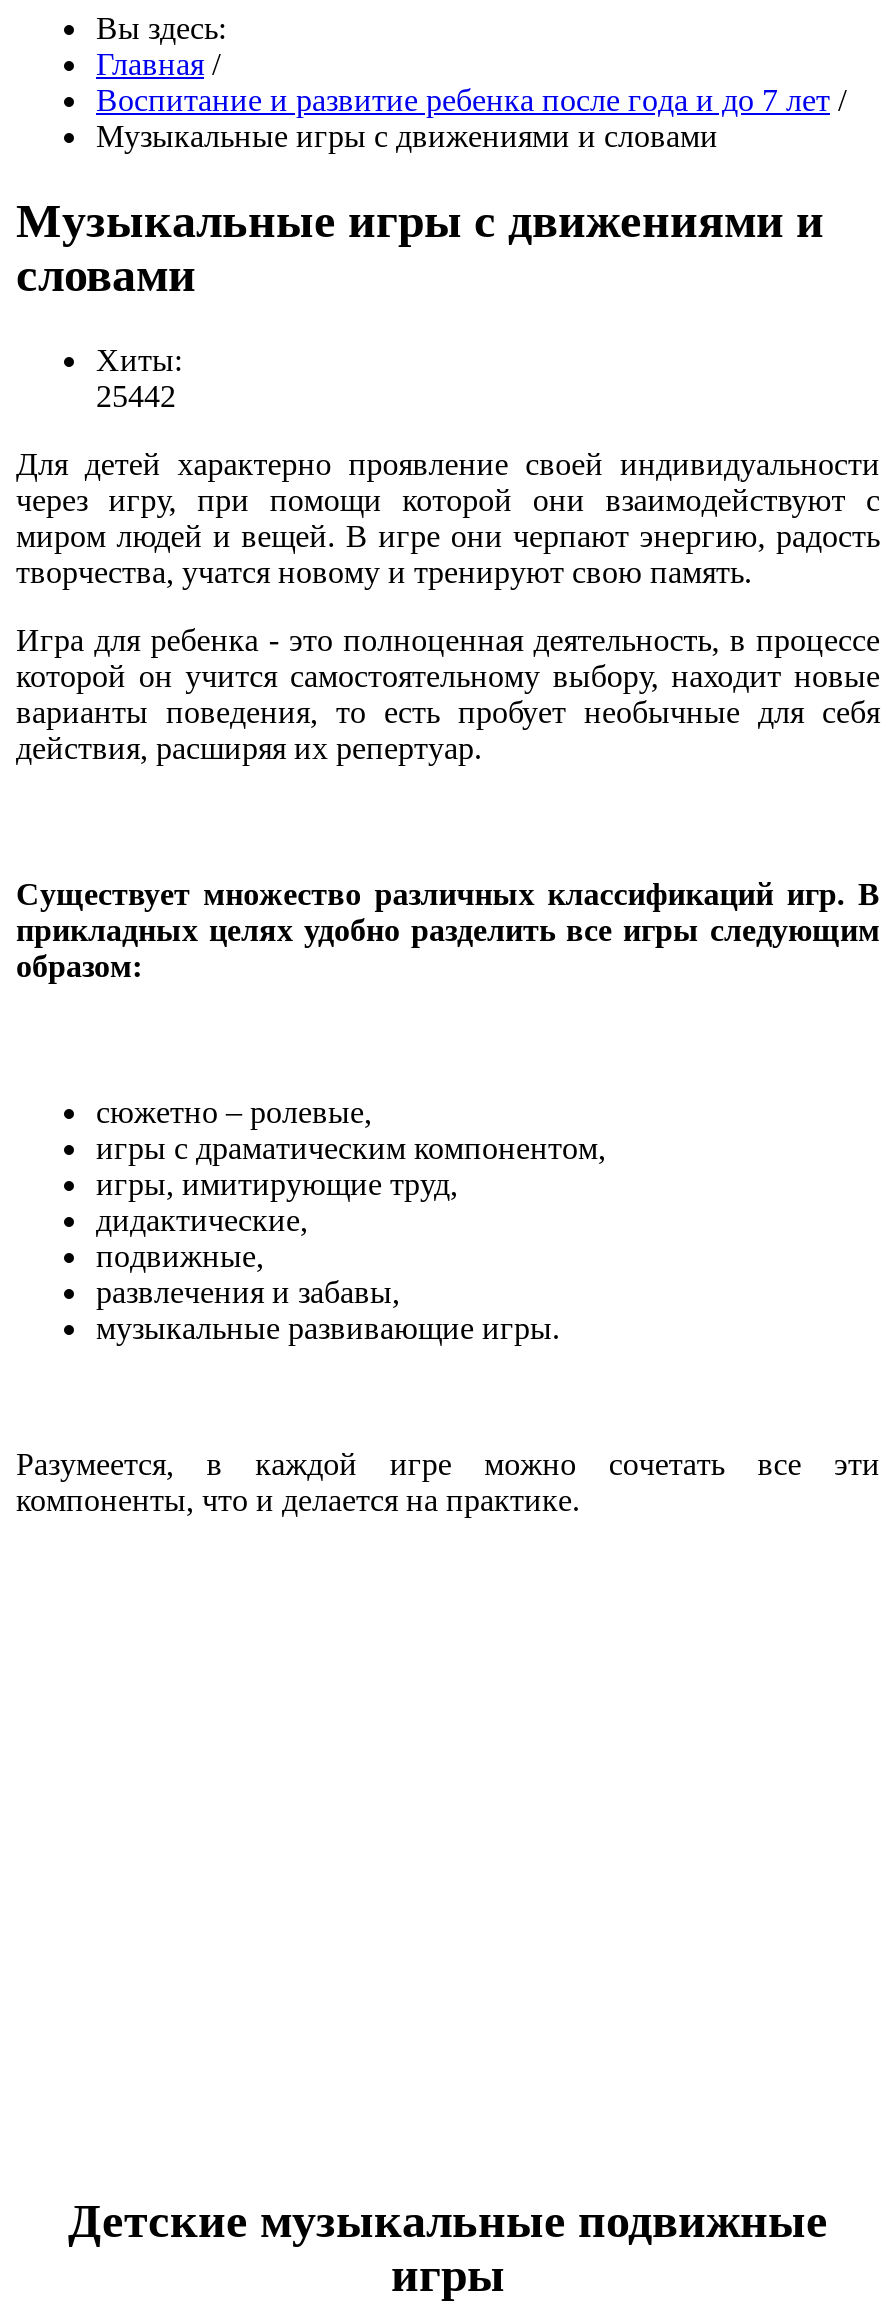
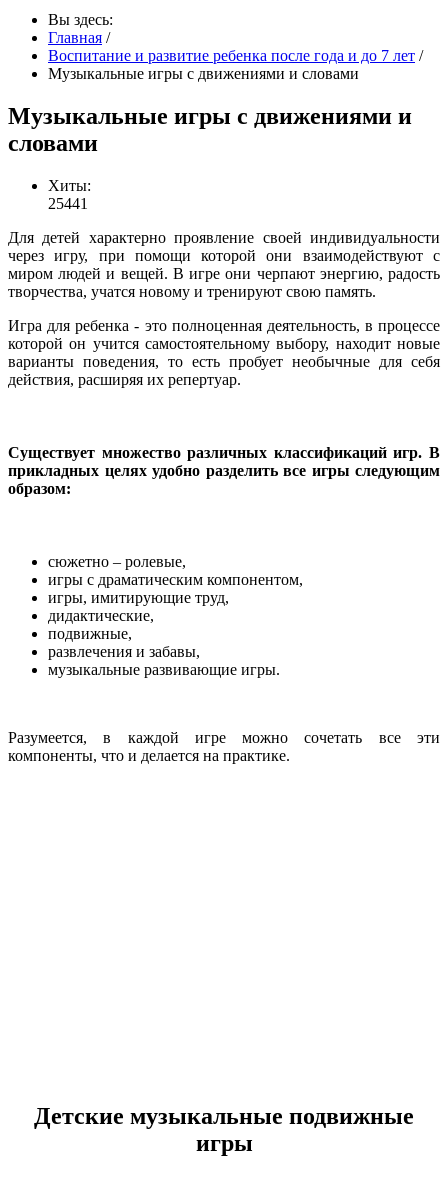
- 25442
+ 25441
